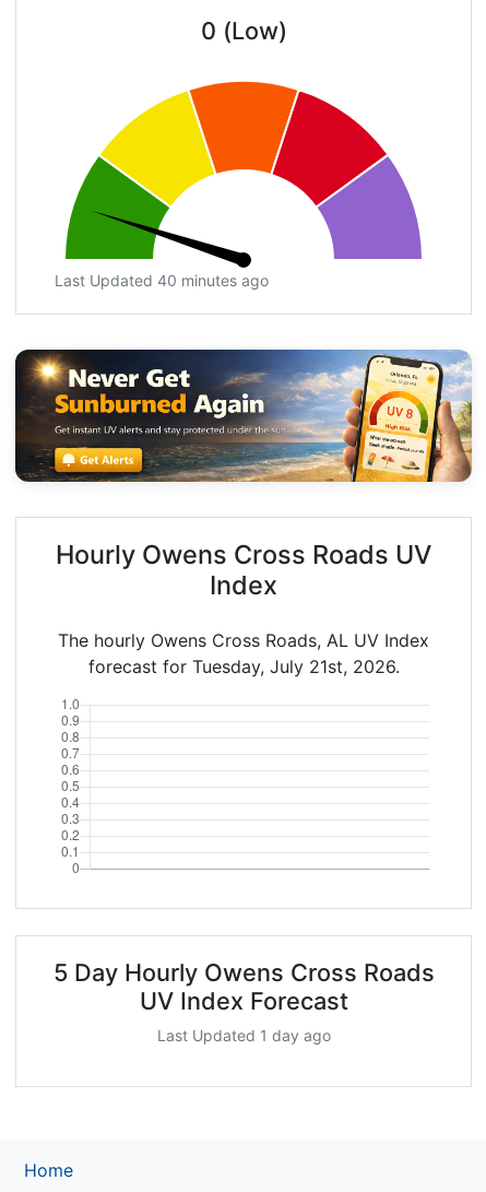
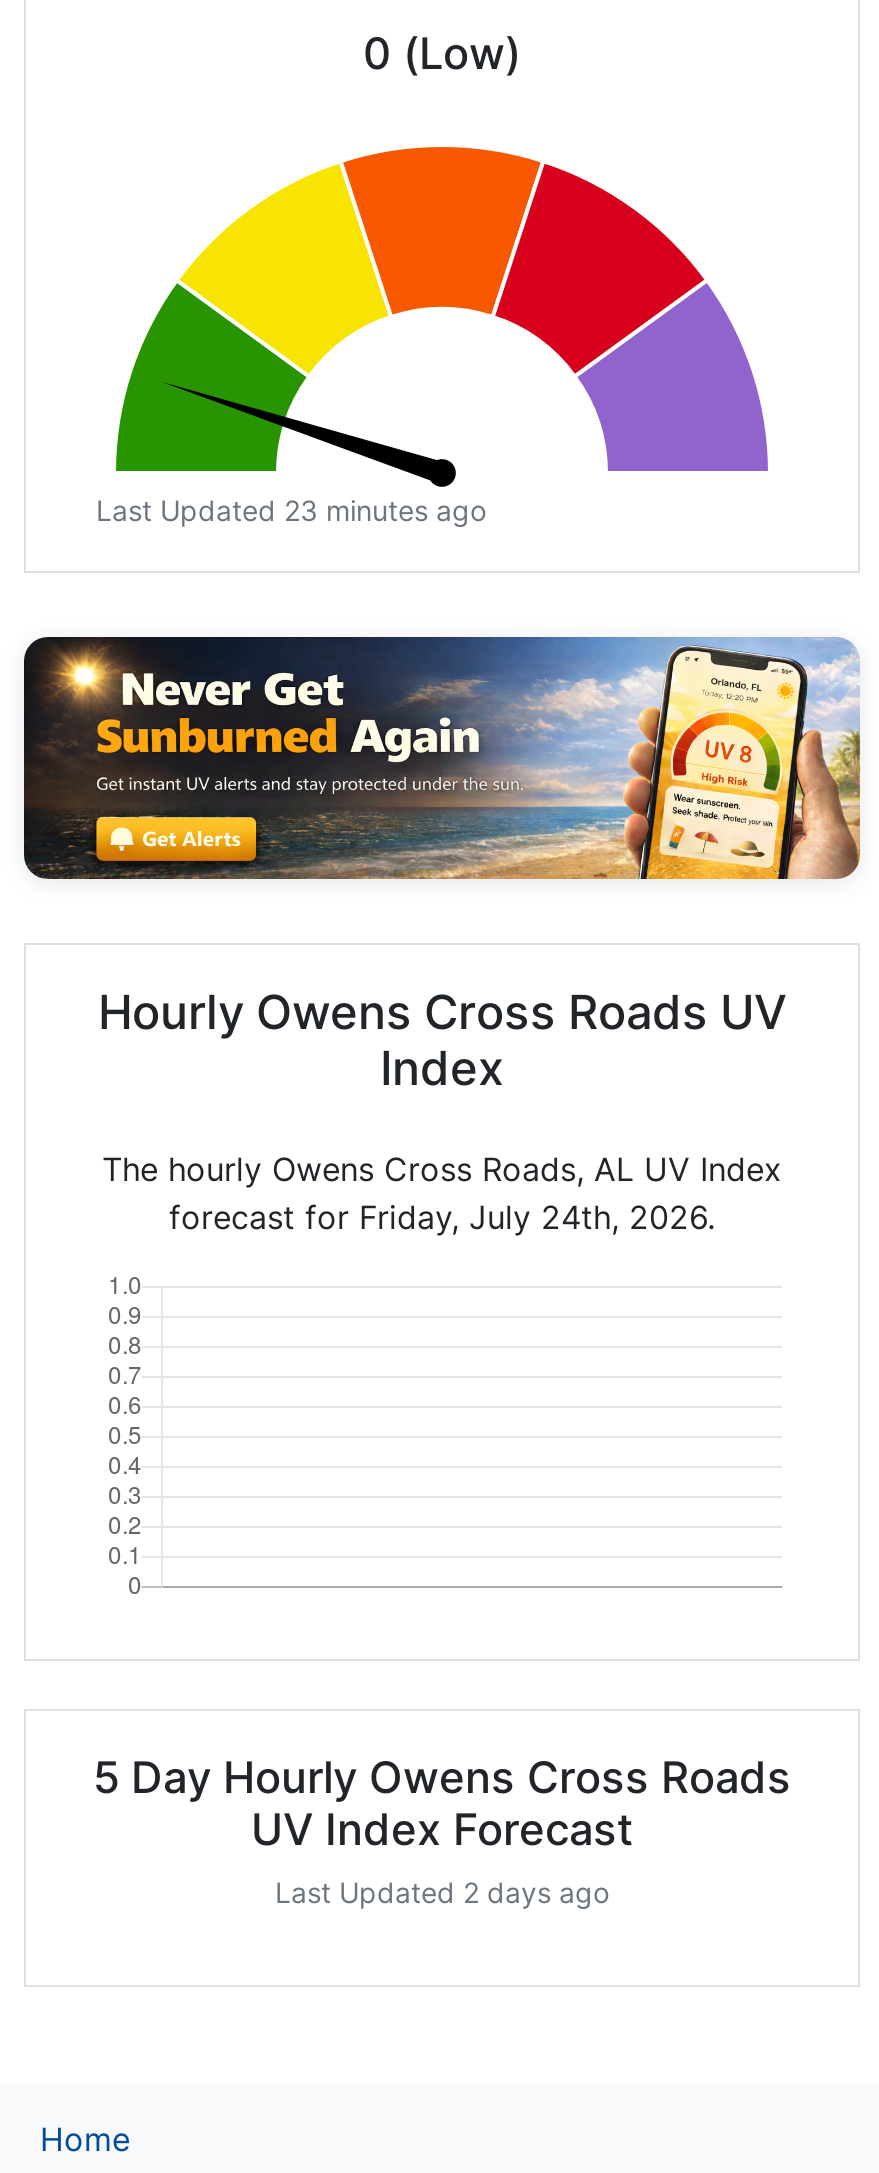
- Last Updated 40 minutes ago
+ Last Updated 23 minutes ago

- forecast for Tuesday, July 21st, 2026.
+ forecast for Friday, July 24th, 2026.

- Last Updated 1 day ago
+ Last Updated 2 days ago
